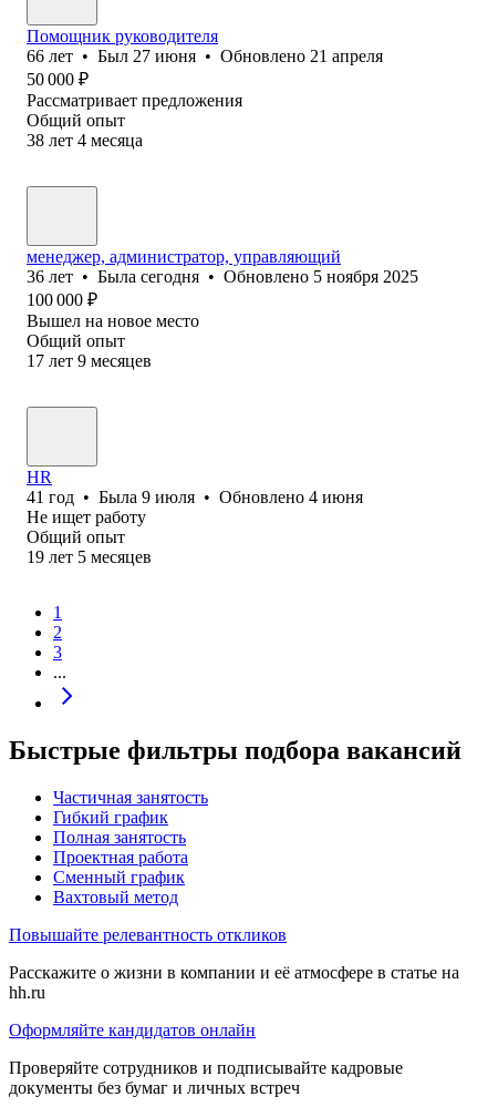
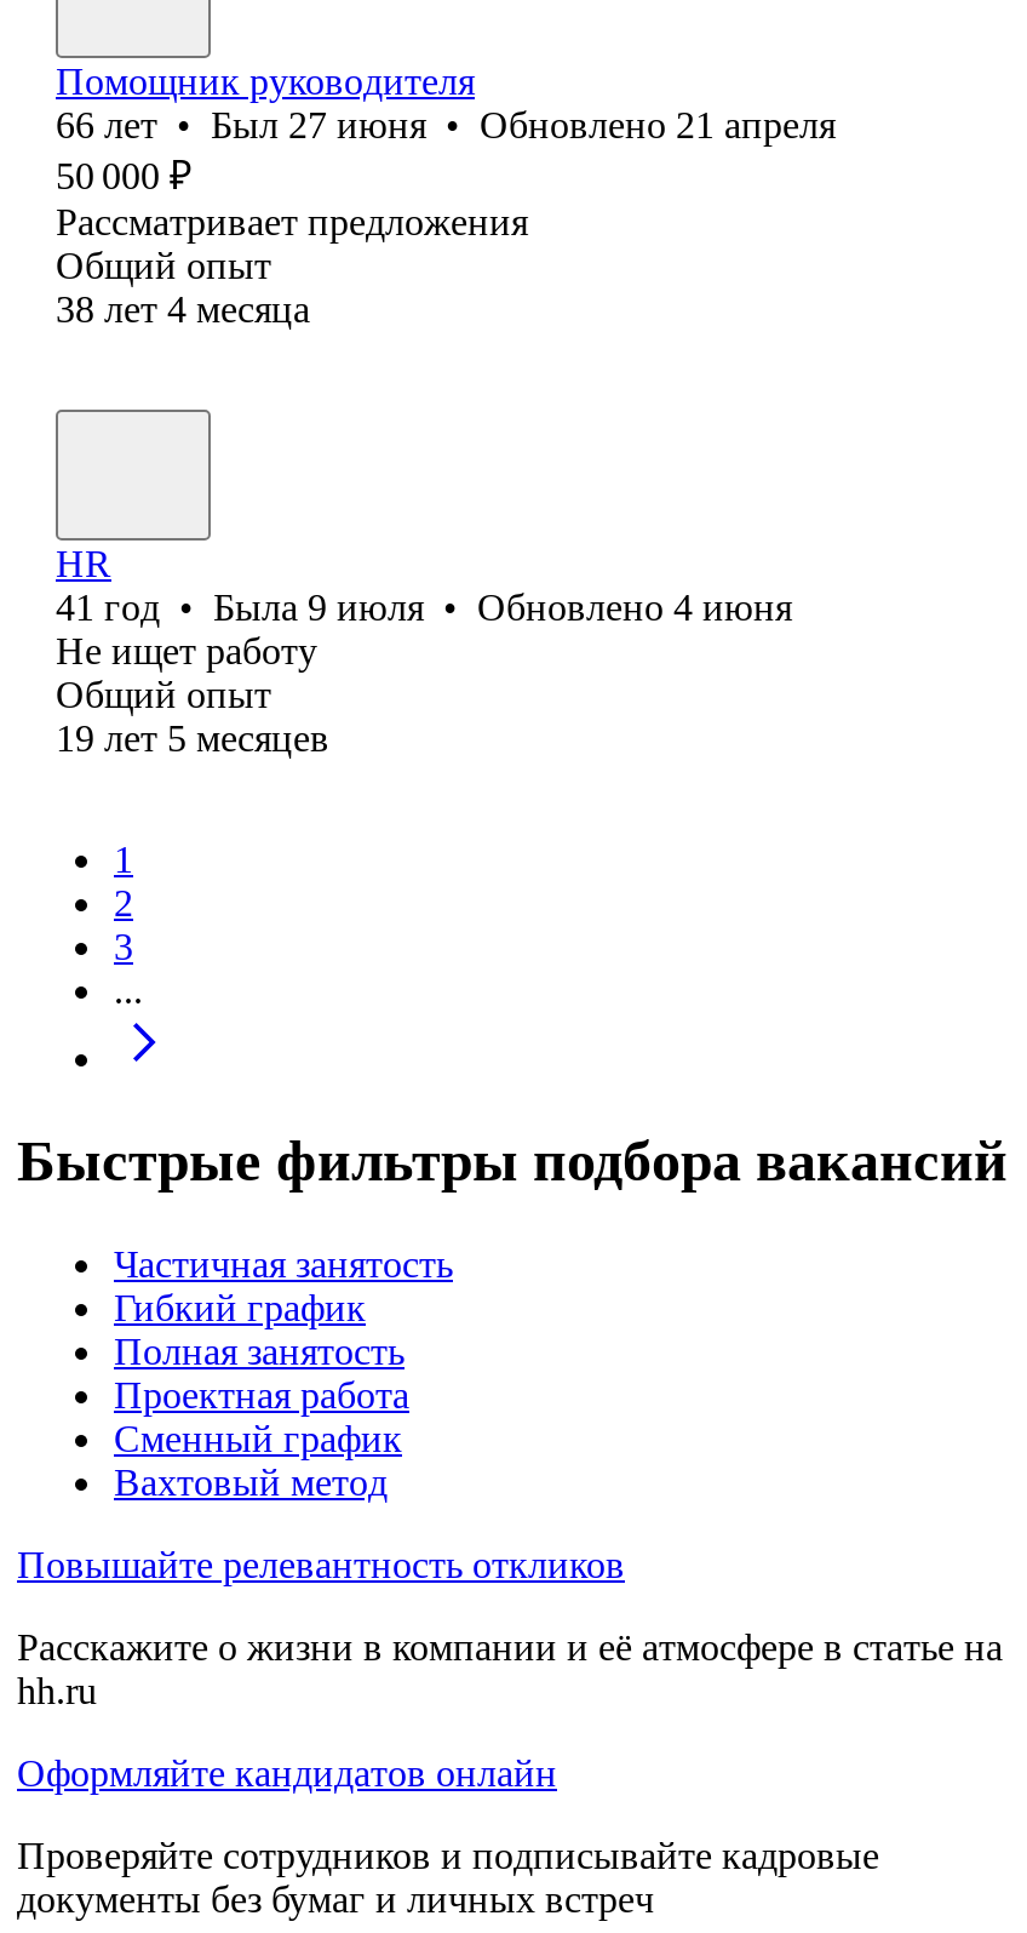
- менеджер, администратор, управляющий
- 36 лет • Была сегодня • Обновлено 5 ноября 2025
- 100 000 ₽
- Вышел на новое место
- Общий опыт
- 17 лет 9 месяцев
